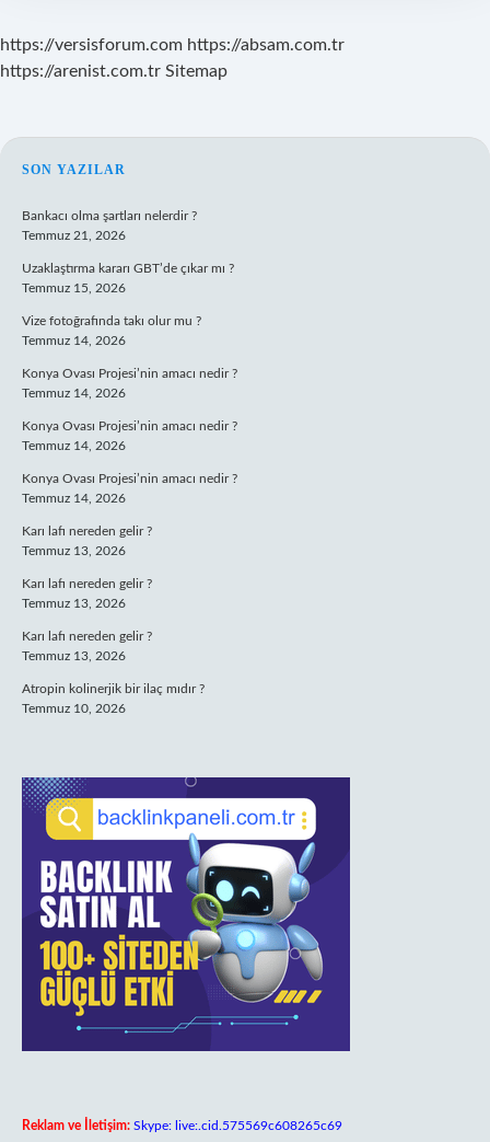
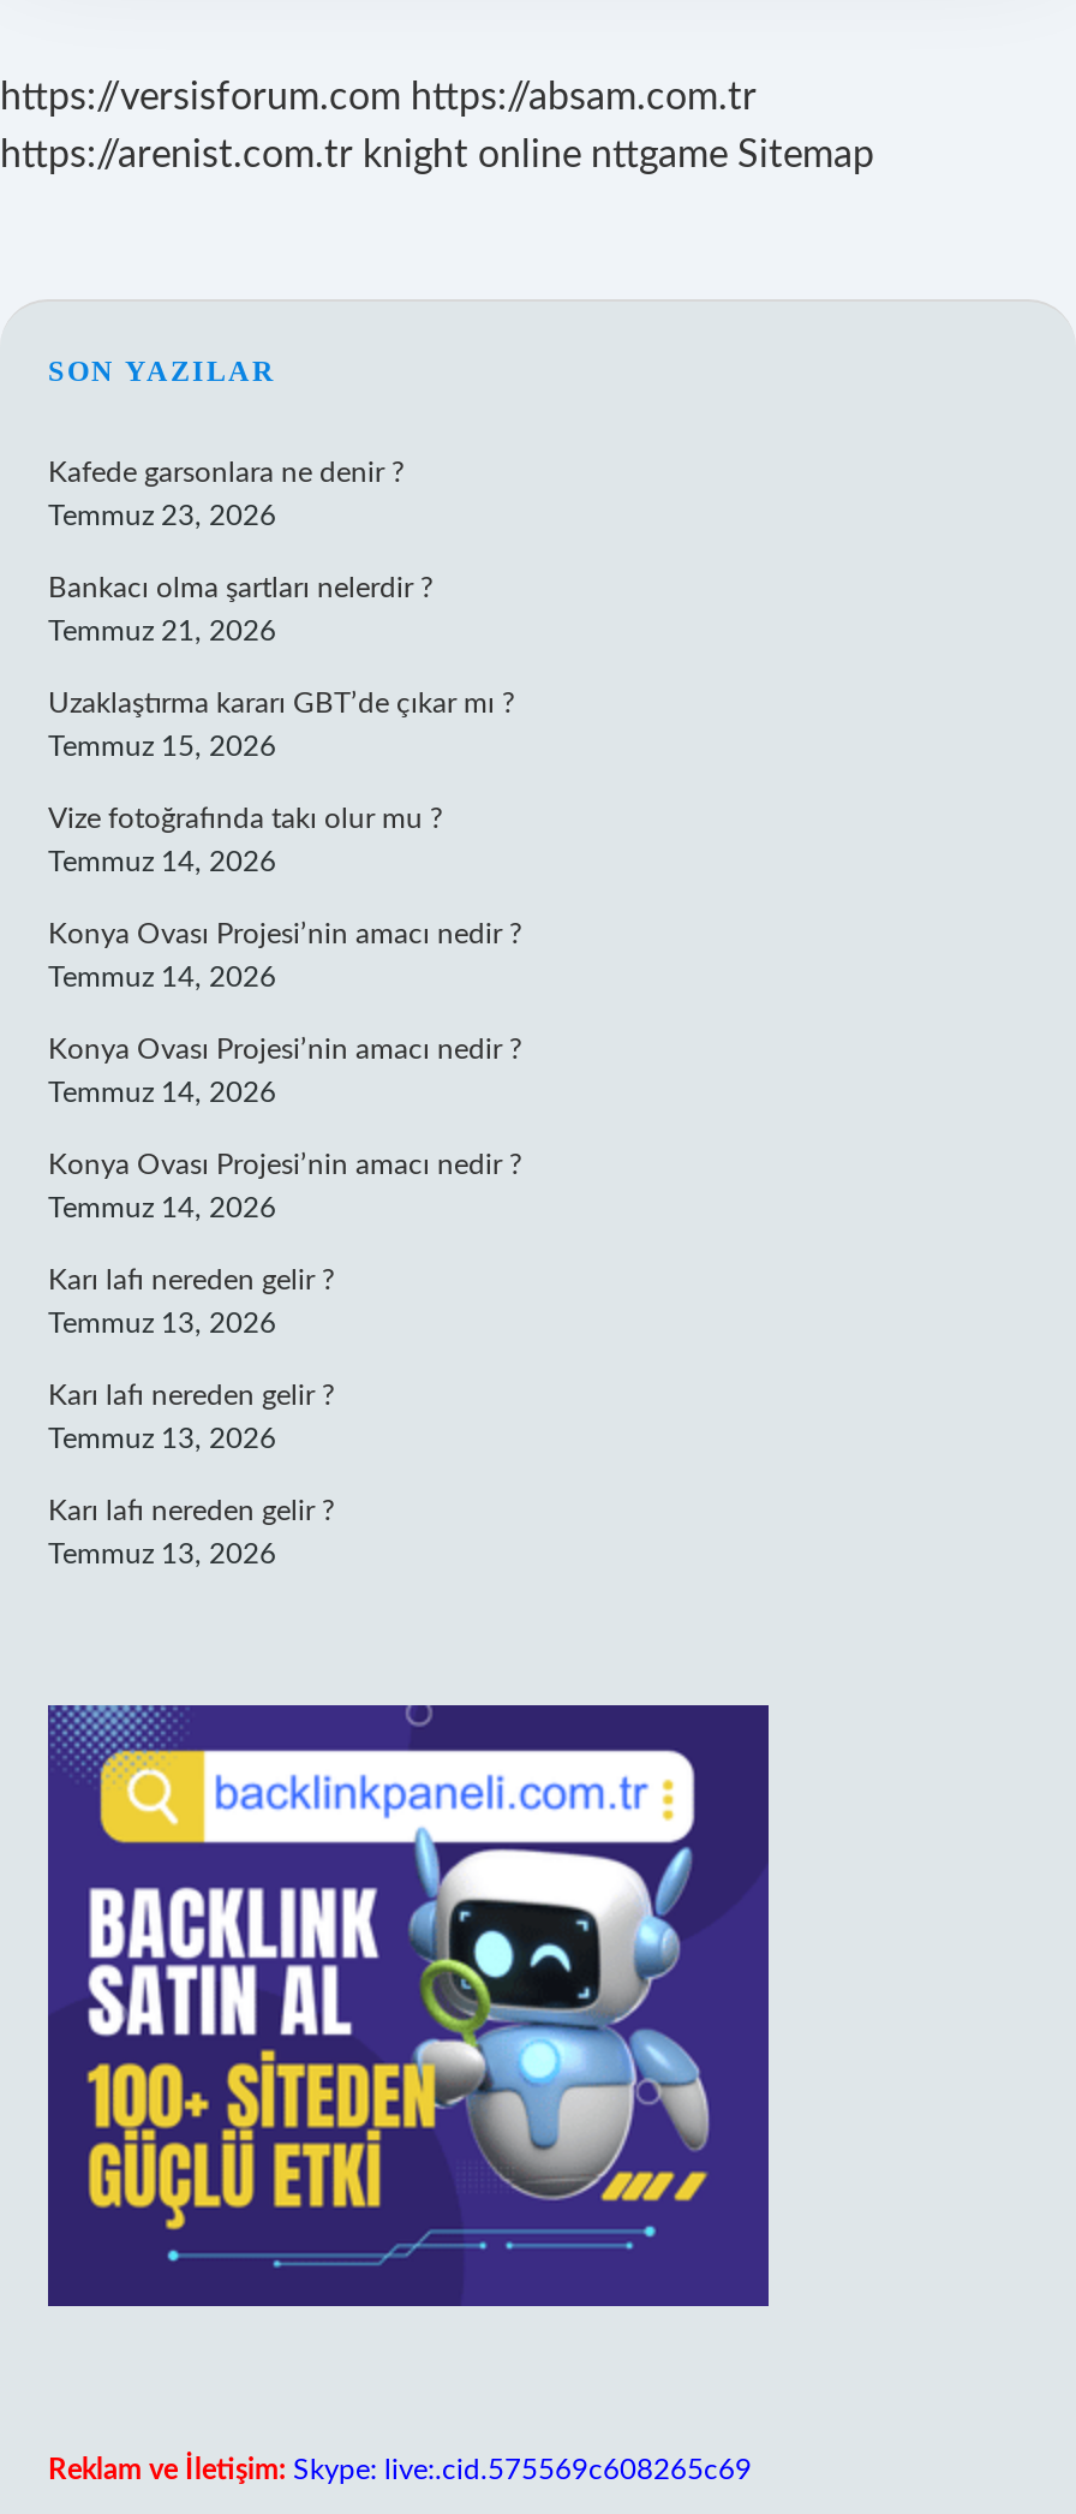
- https://arenist.com.tr Sitemap
+ https://arenist.com.tr knight online nttgame Sitemap

+ Kafede garsonlara ne denir ?
+ Temmuz 23, 2026

moved down: Bankacı olma şartları nelerdir ? | Temmuz 21, 2026 | Uzaklaştırma kararı GBT’de çıkar mı ? | ... | Karı lafı nereden gelir ? | Temmuz 13, 2026

- Atropin kolinerjik bir ilaç mıdır ?
- Temmuz 10, 2026
